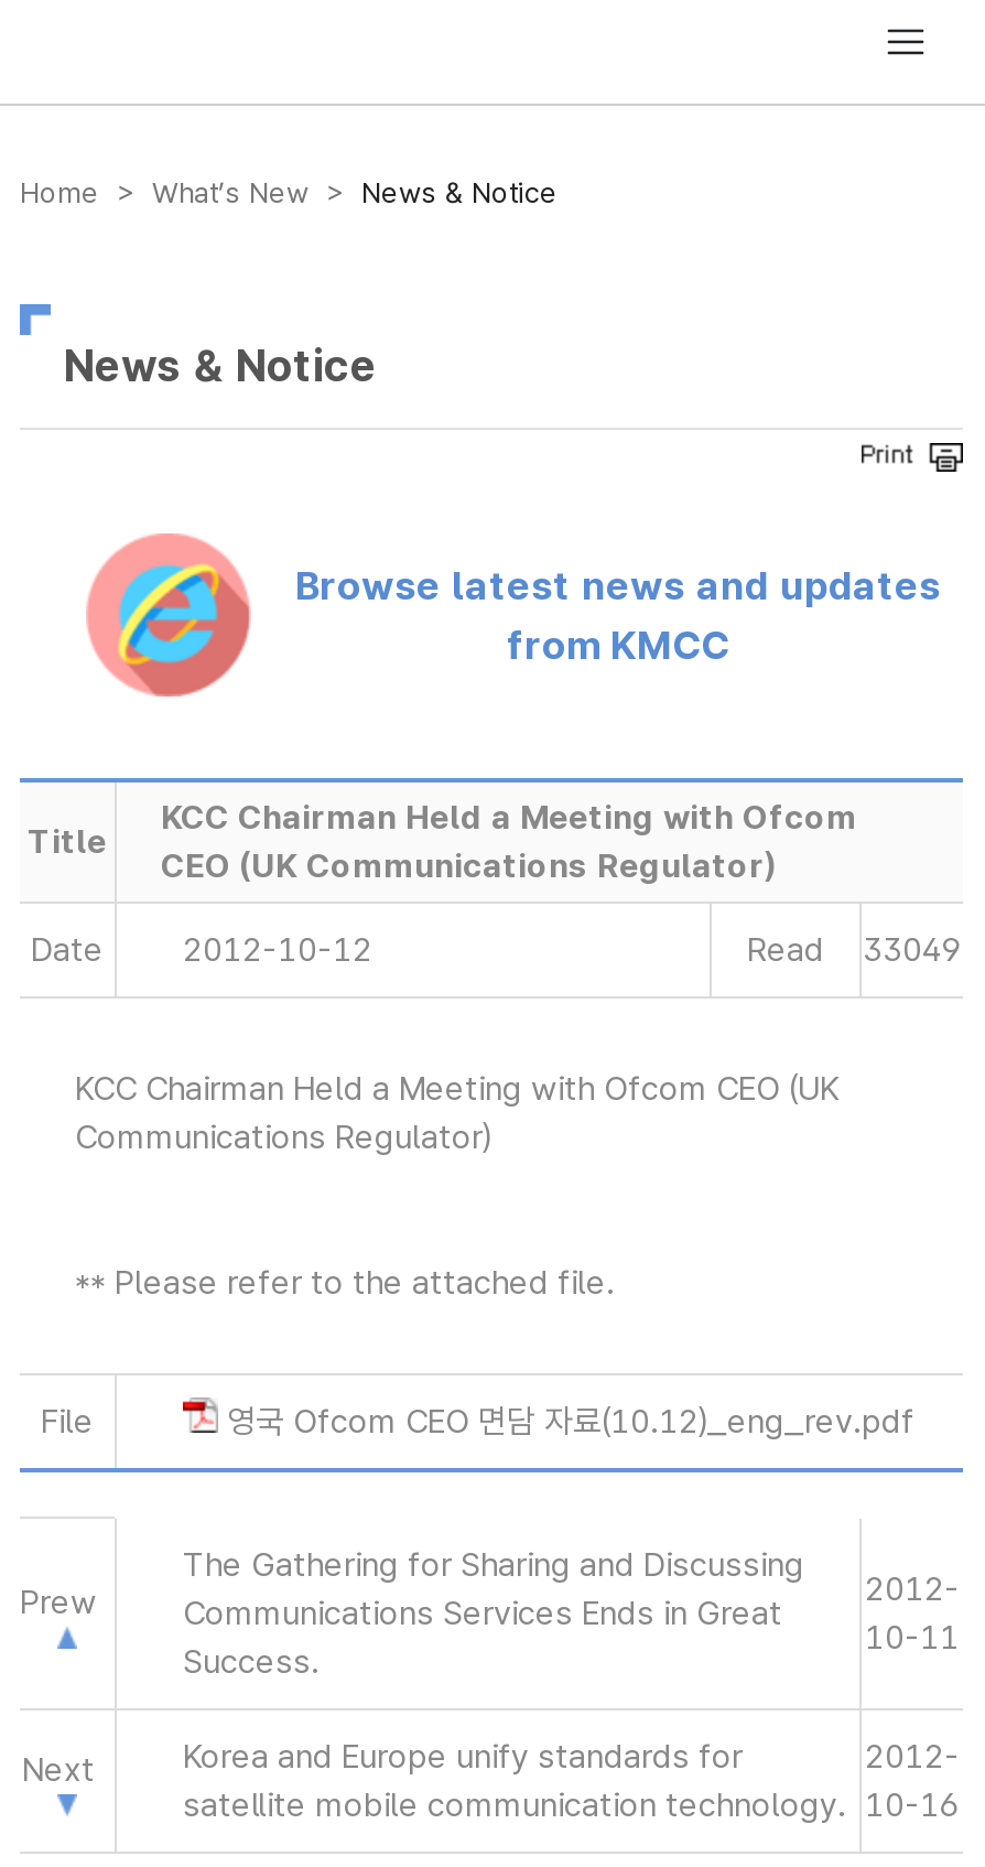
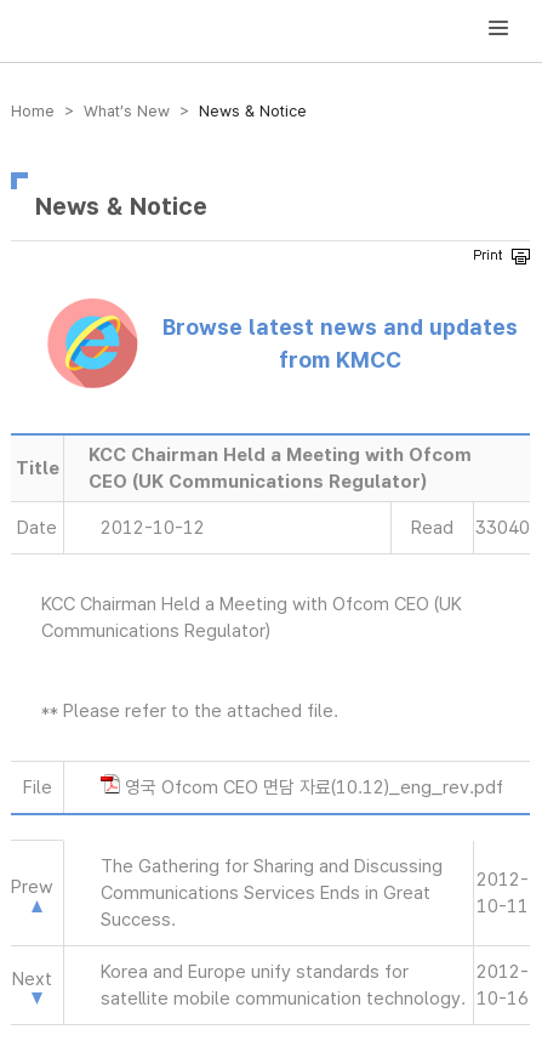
- Read 33049
+ Read 33040
